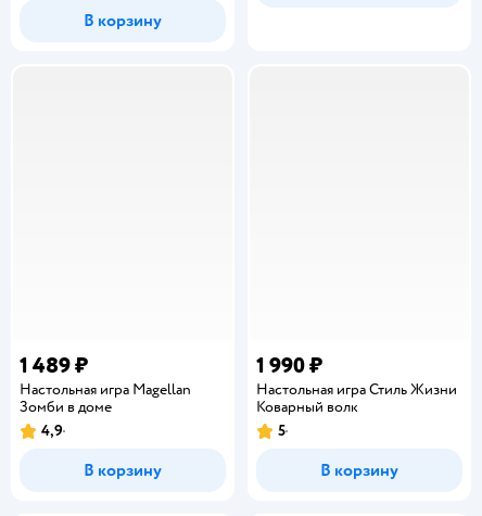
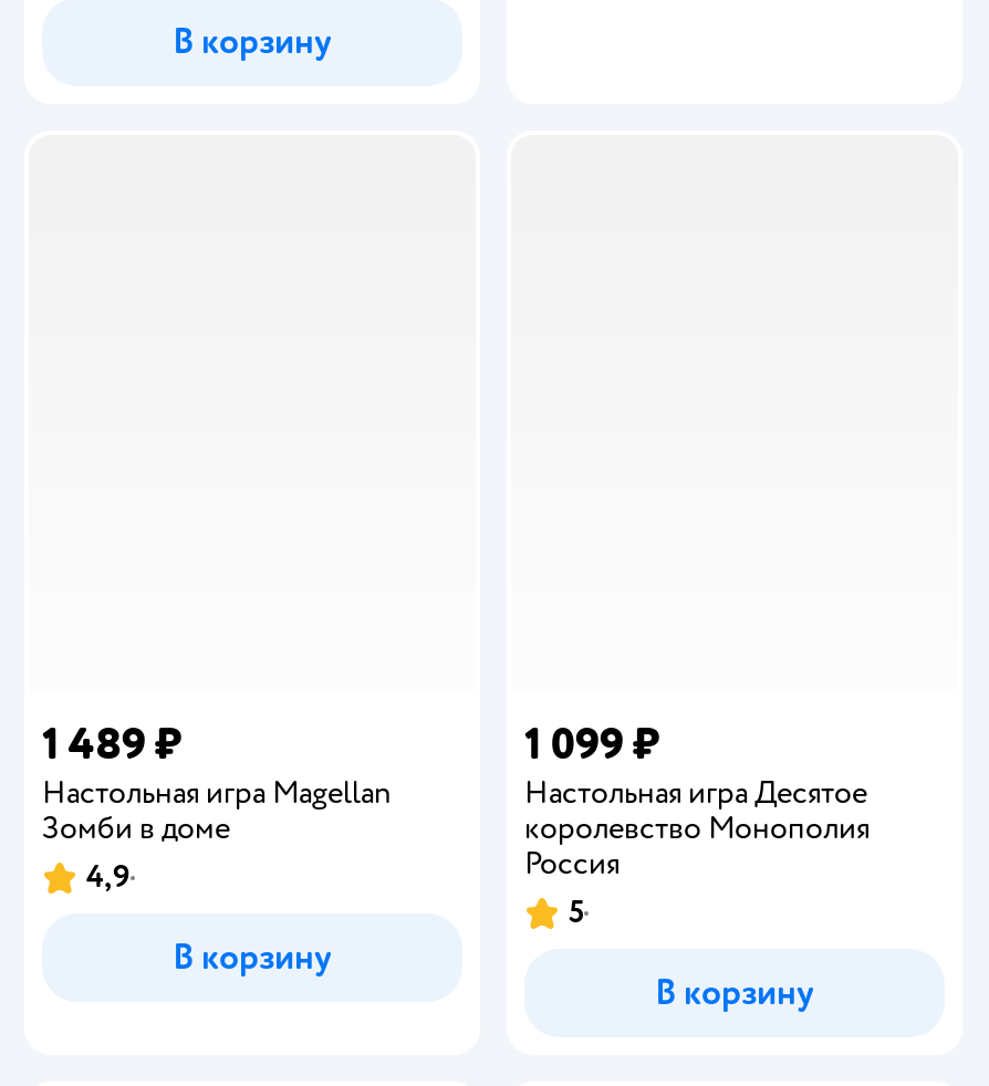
- 1 990 ₽
- Настольная игра Стиль Жизни
- Коварный волк
+ 1 099 ₽
+ Настольная игра Десятое
+ королевство Монополия
+ Россия
